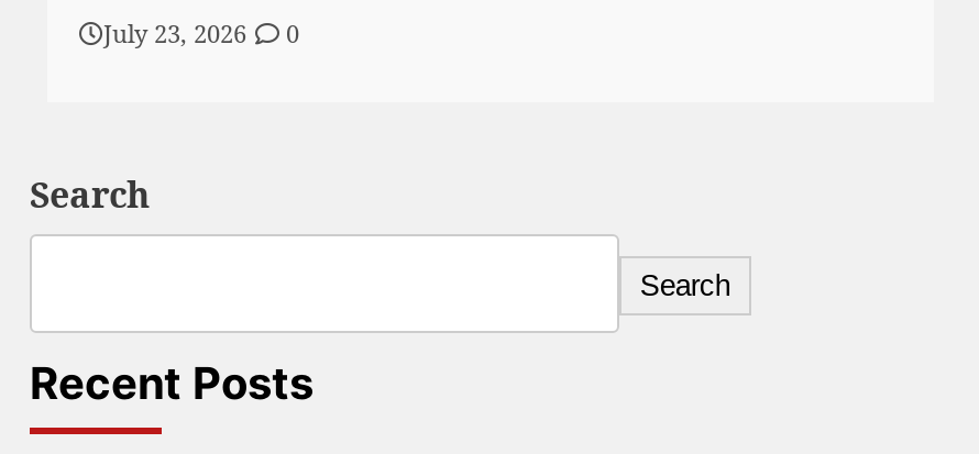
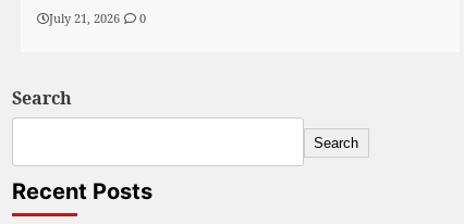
- July 23, 2026 0
+ July 21, 2026 0
